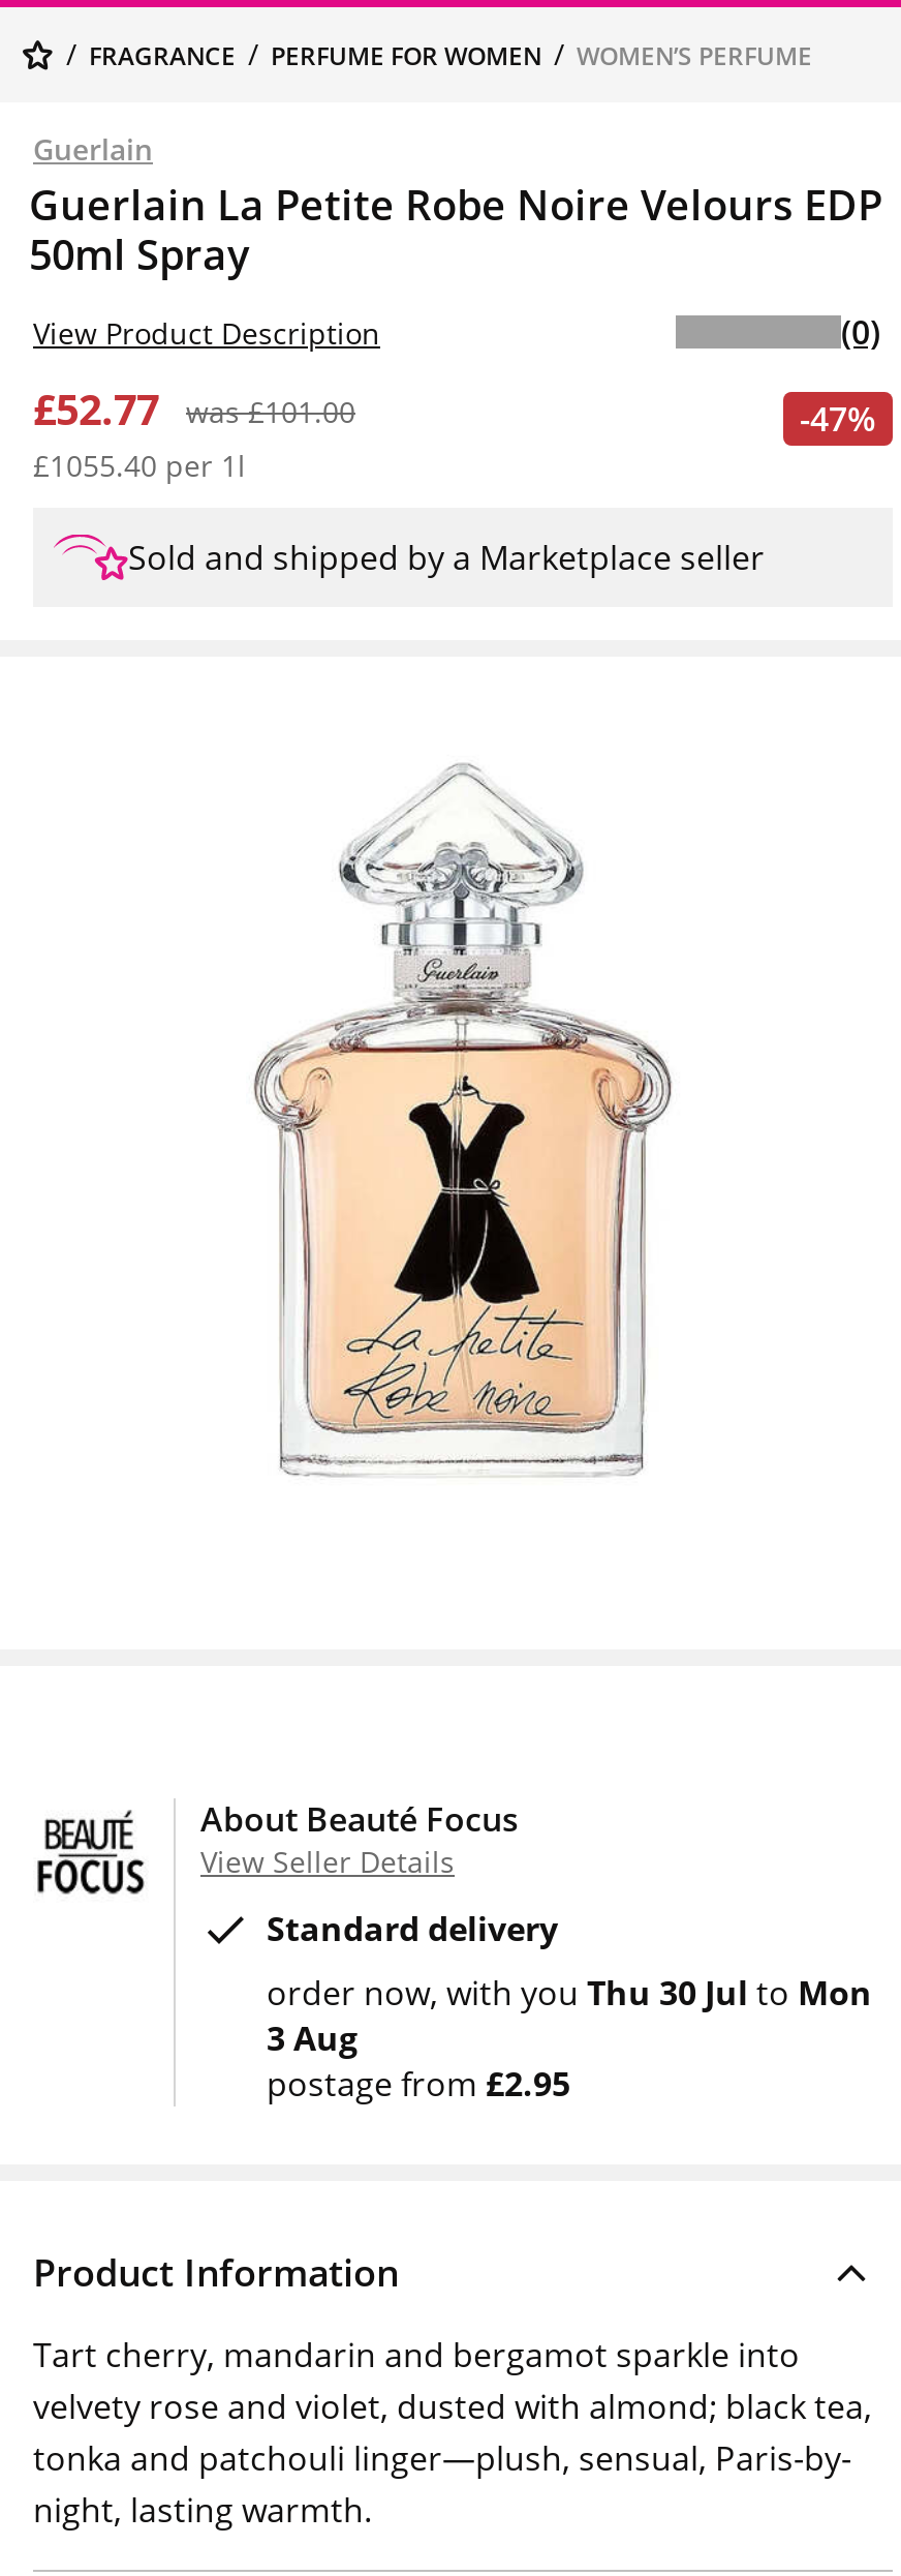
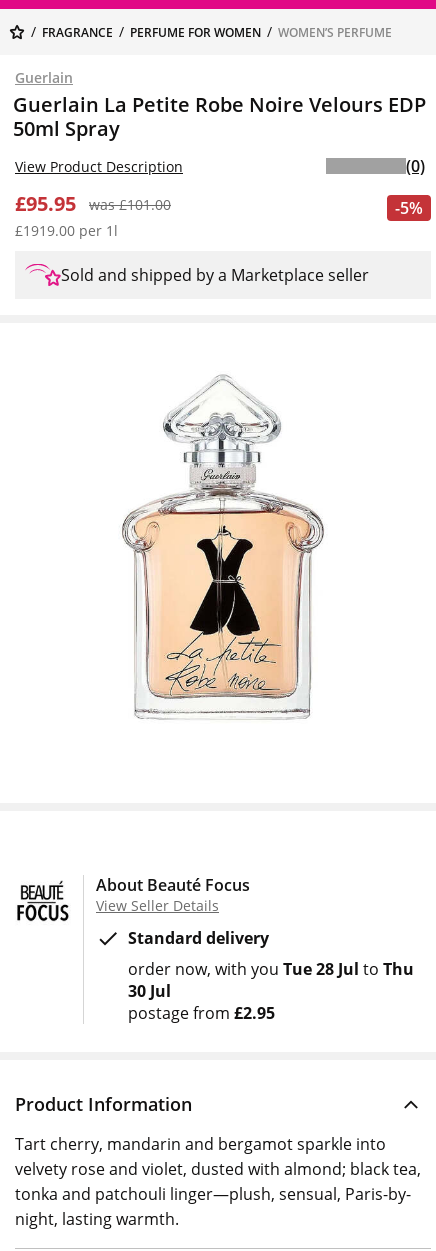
- £52.77
+ £95.95

- -47%
+ -5%

- £1055.40 per 1l
+ £1919.00 per 1l

- order now with you Thu 30 Jul to Mon
- 3 Aug
+ order now with you Tue 28 Jul to Thu
+ 30 Jul
